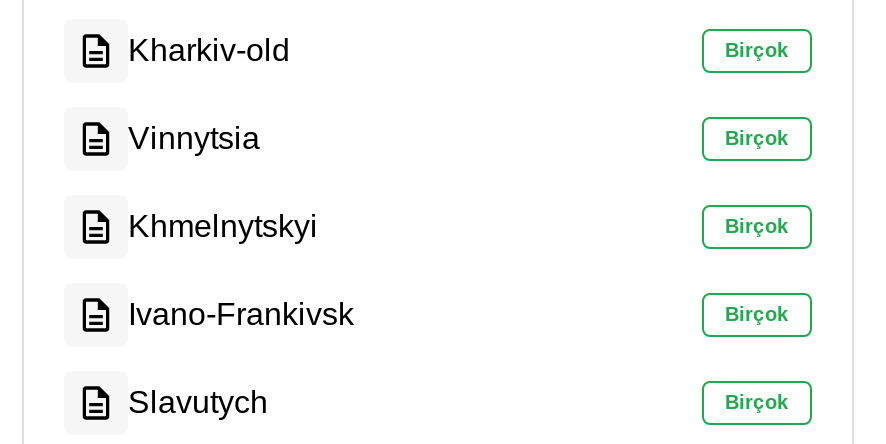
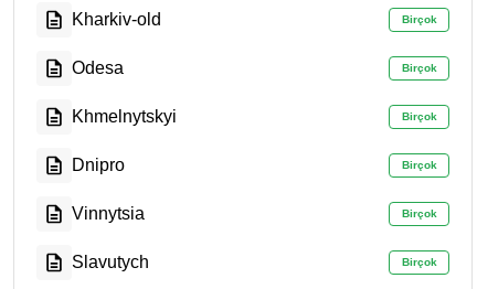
- Vinnytsia
+ Odesa

- Ivano-Frankivsk
+ Dnipro
+ Birçok
+ Vinnytsia
